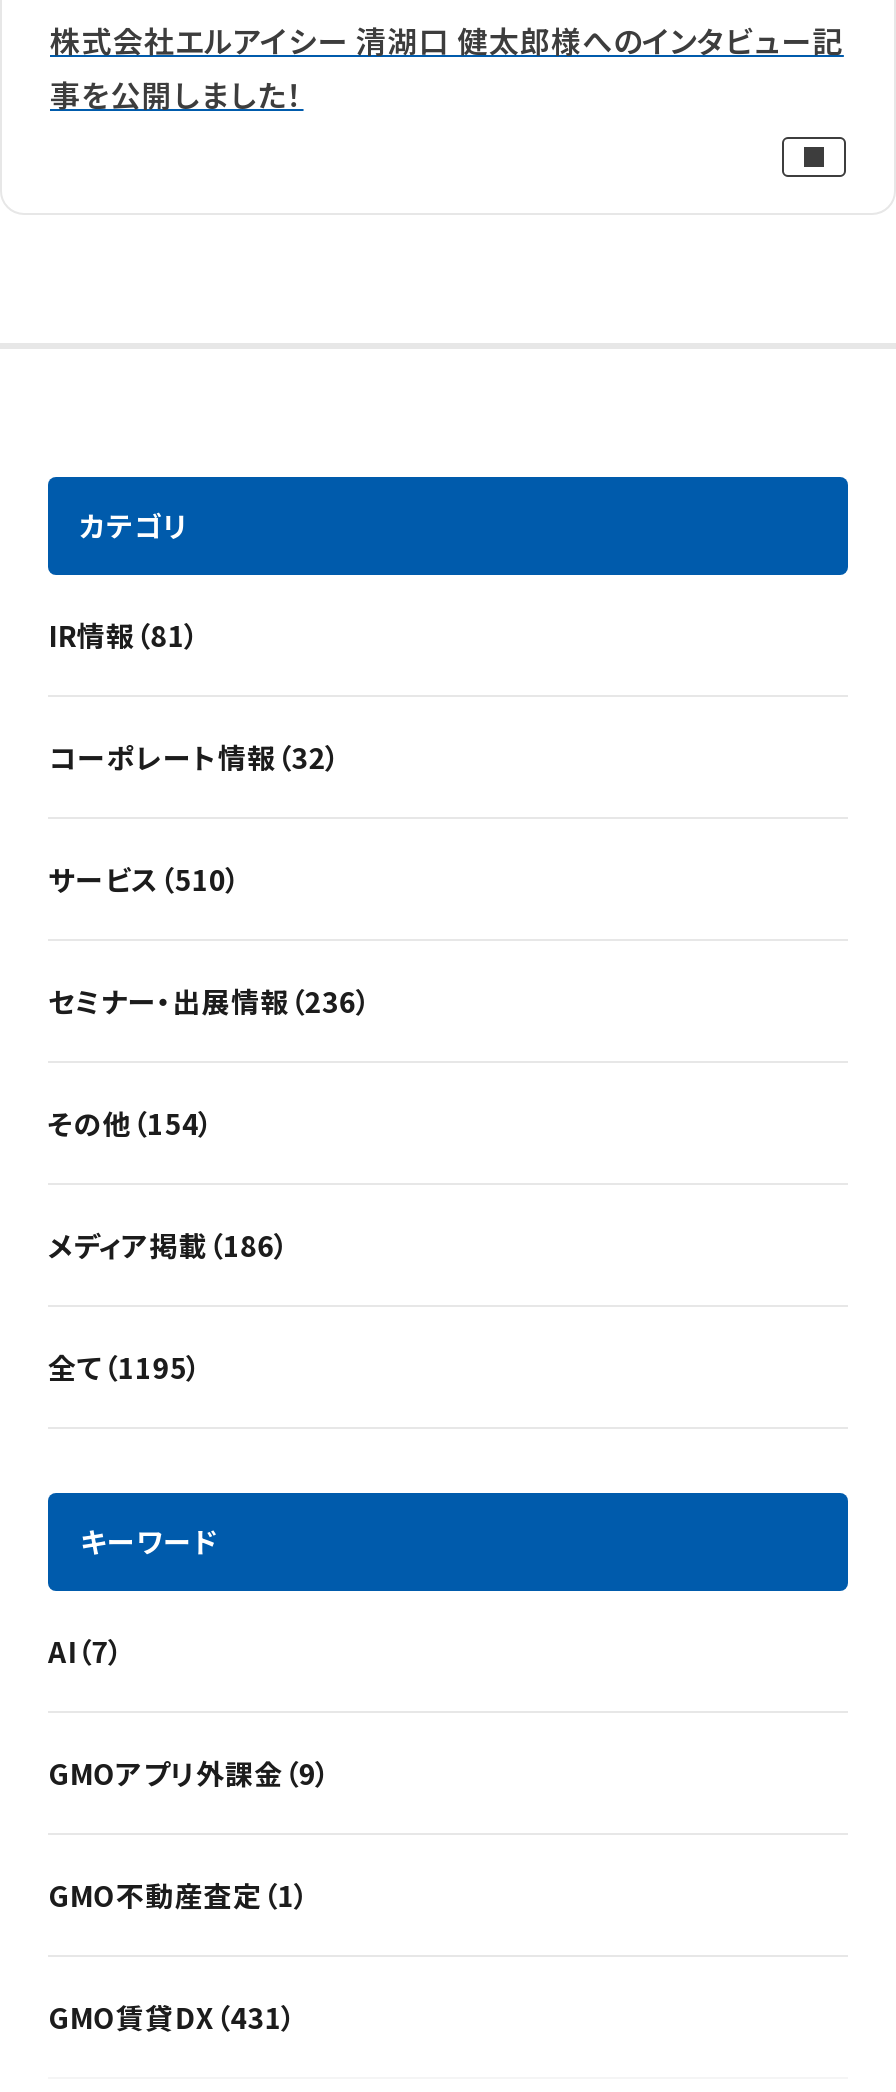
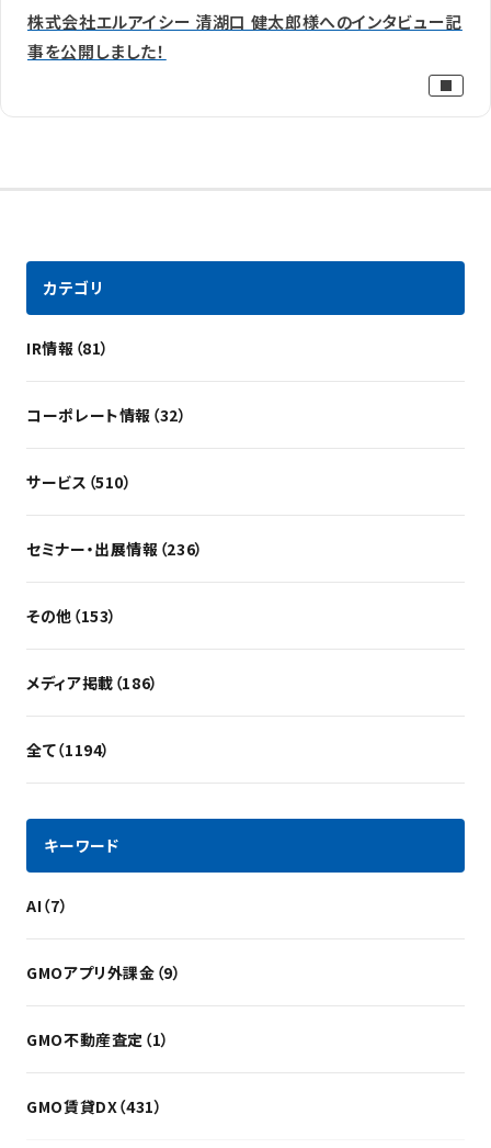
- その他（154）
+ その他（153）

- 全て（1195）
+ 全て（1194）
